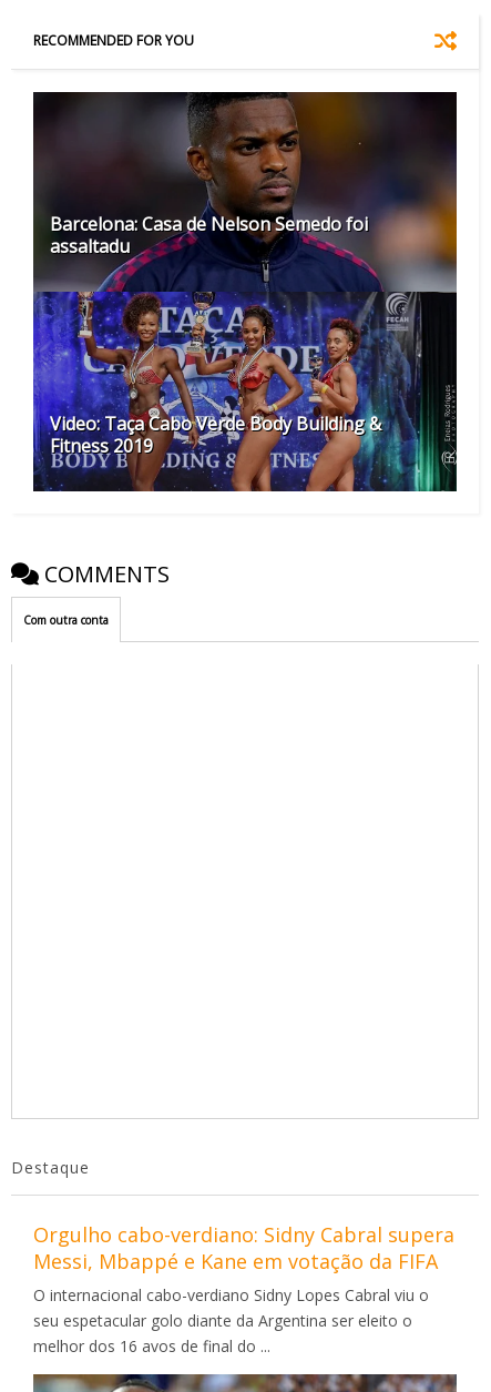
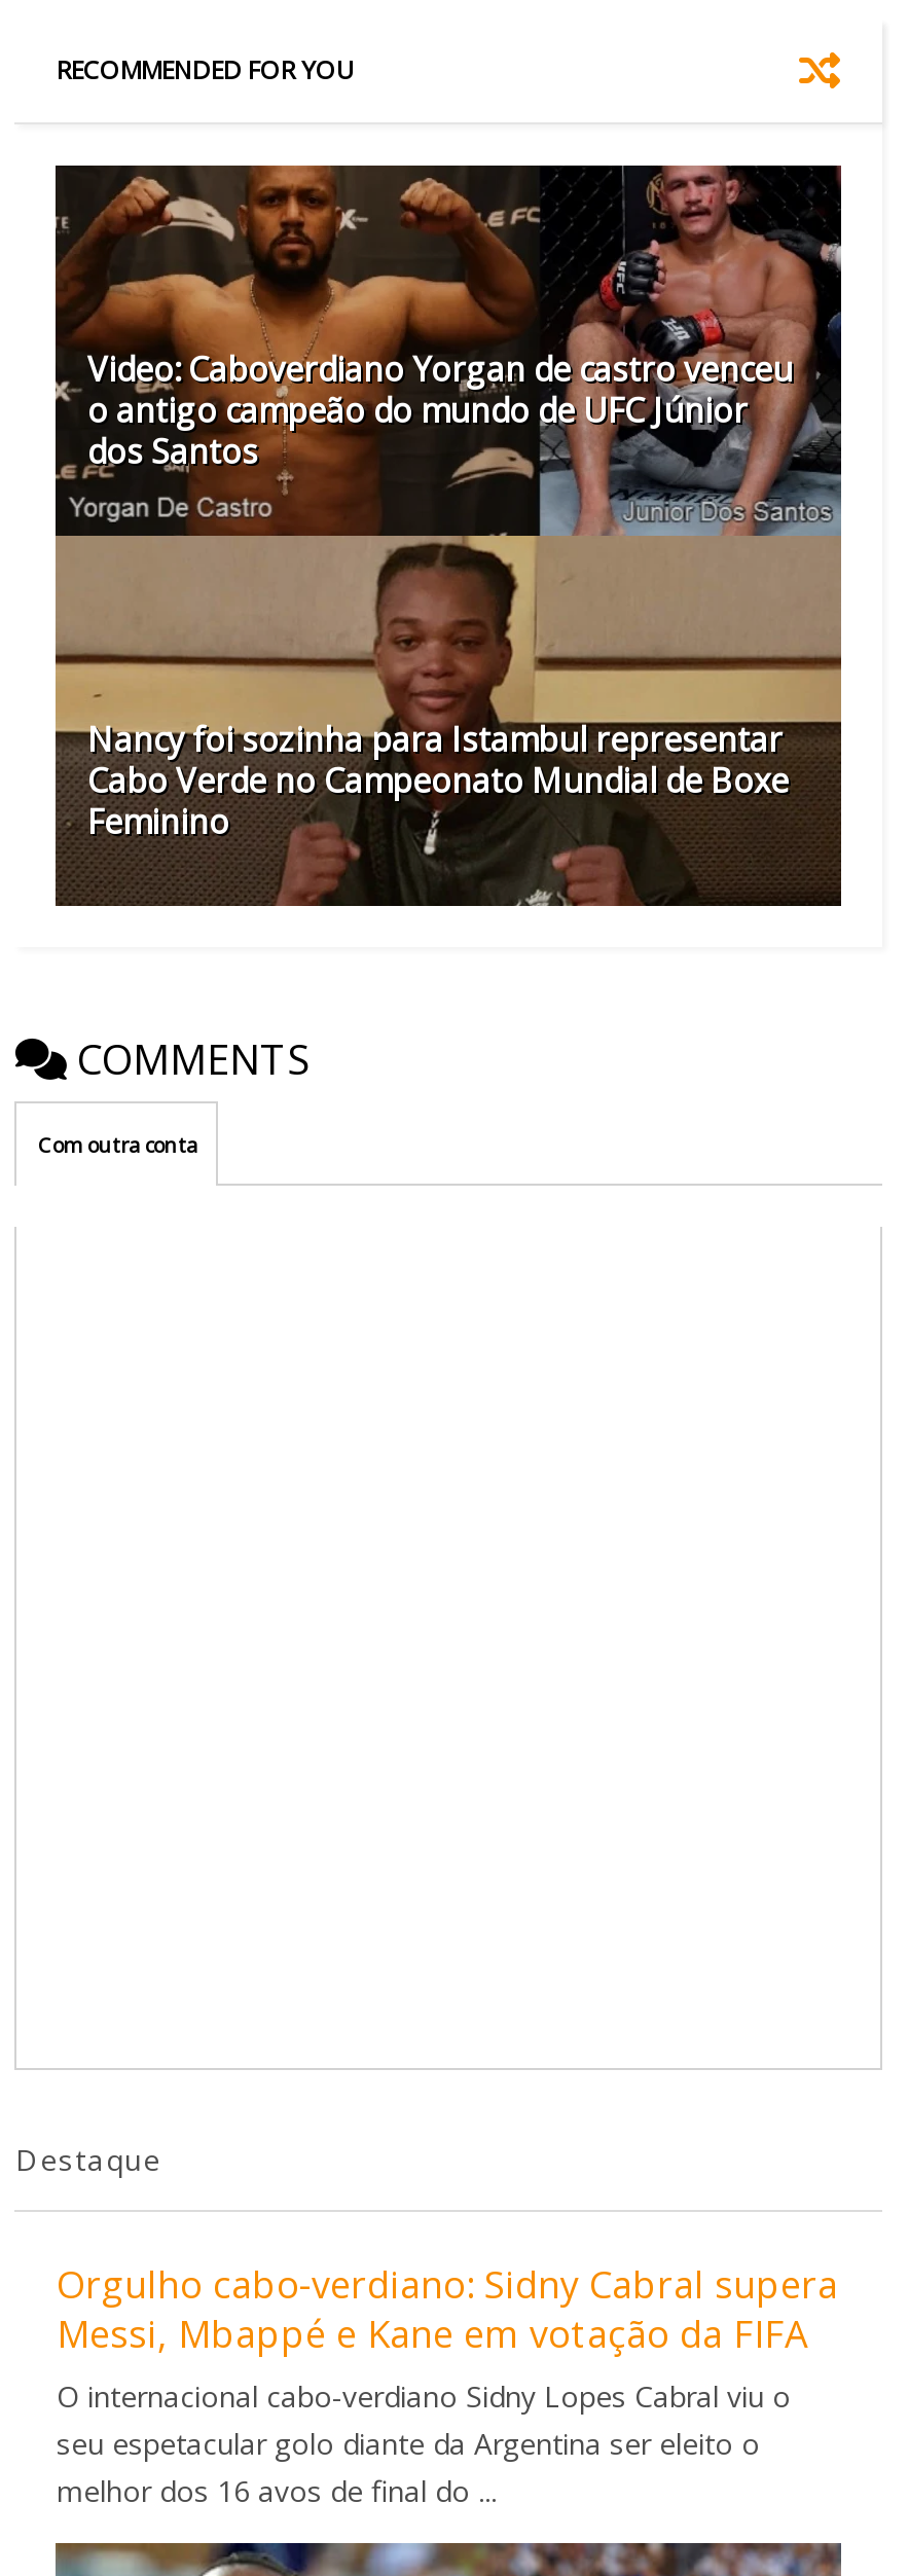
- [image]
- Barcelona: Casa de Nelson Semedo foi
- assaltadu
+ [image]
+ Video: Caboverdiano Yorgan de castro venceu
+ o antigo campeão do mundo de UFC Júnior
+ dos Santos

- Video: Taça Cabo Verde Body Building &
- Fitness 2019
+ Nancy foi sozinha para Istambul representar
+ Cabo Verde no Campeonato Mundial de Boxe
+ Feminino
